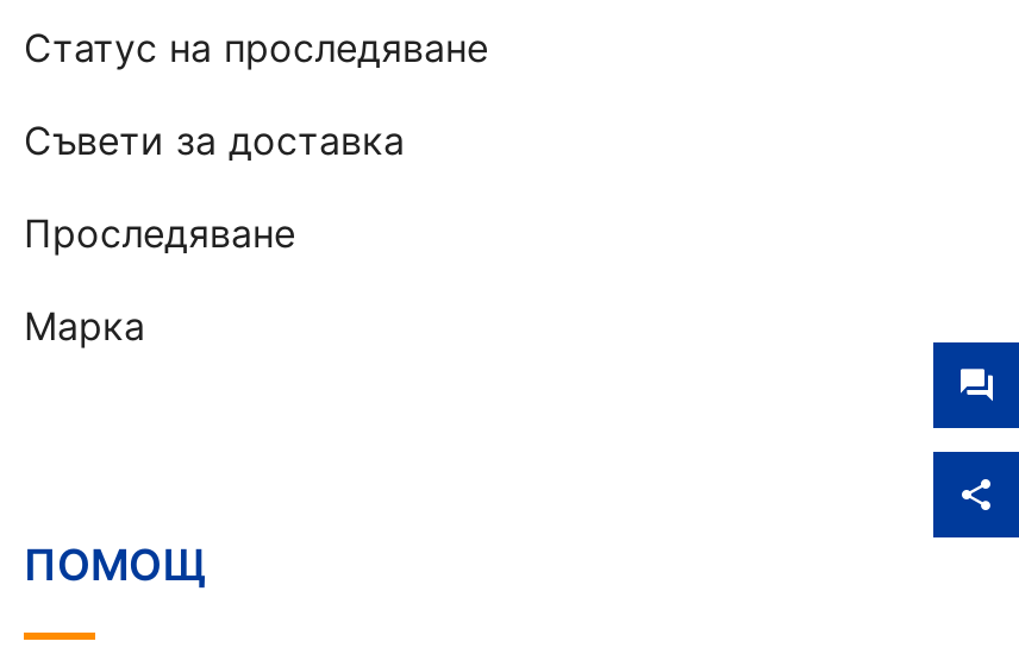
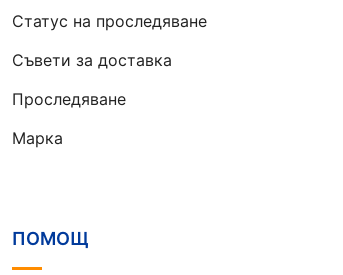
- [image]

- [image]
